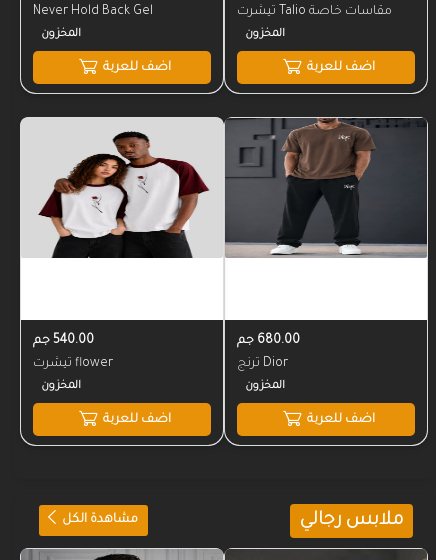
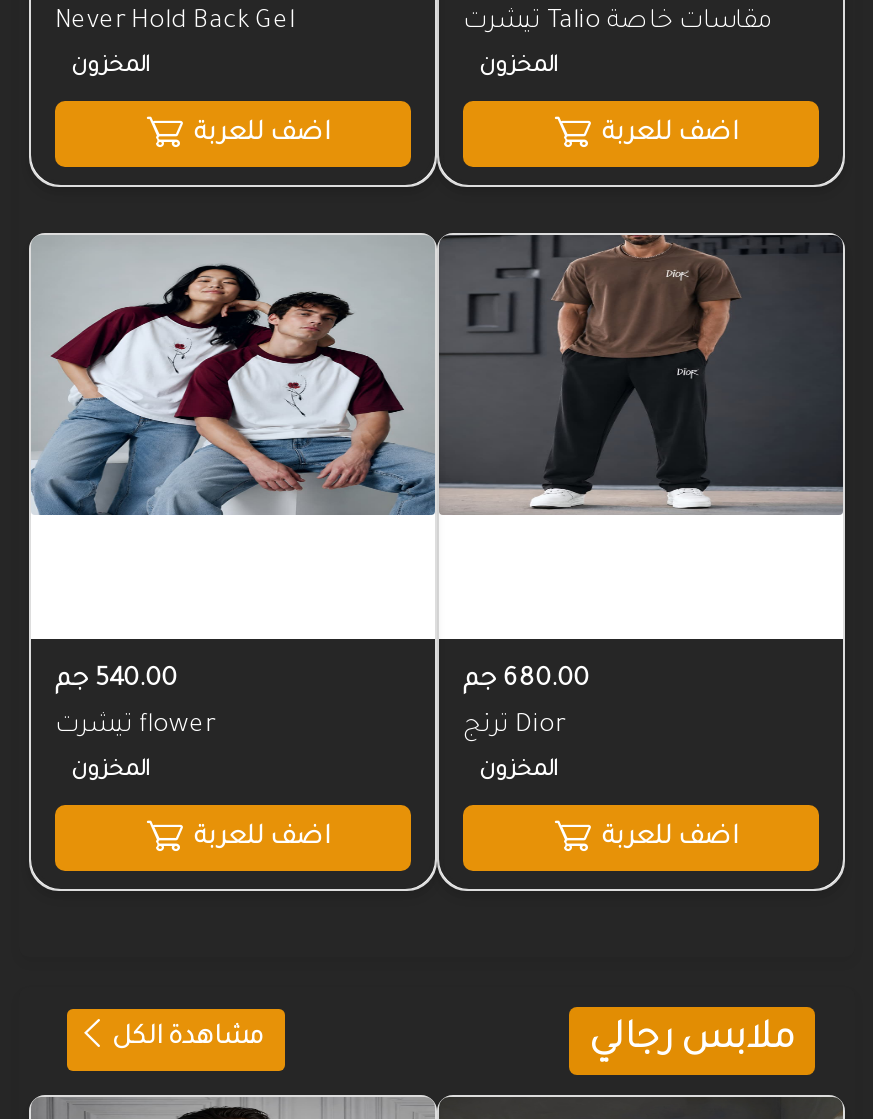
- [image]
+ [image]
